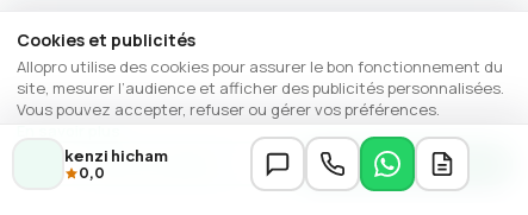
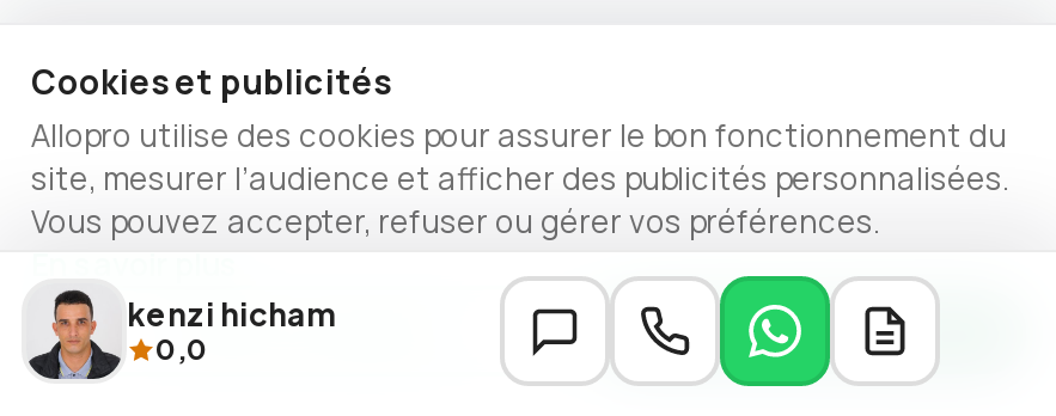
+ [image]
